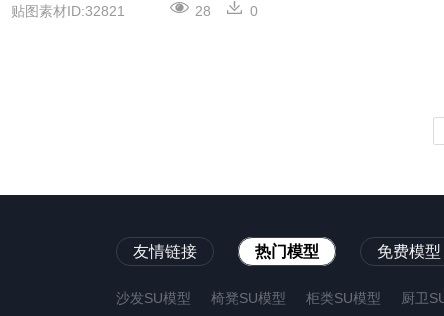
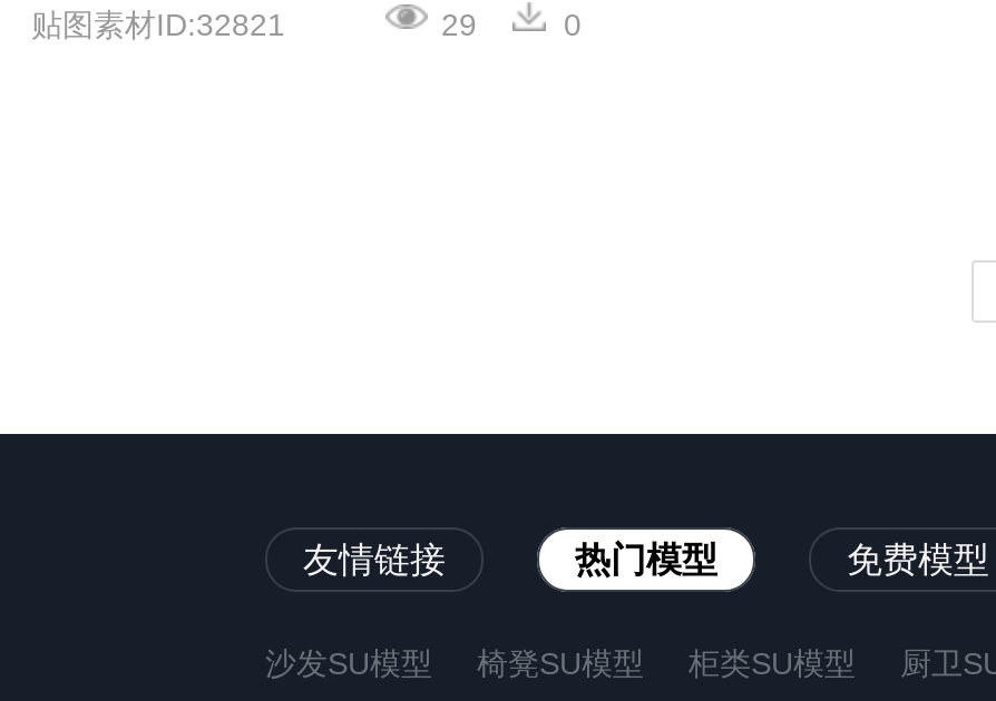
- 28
+ 29
